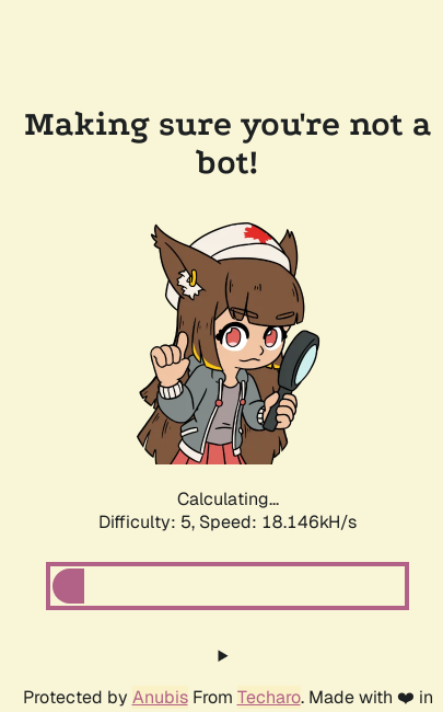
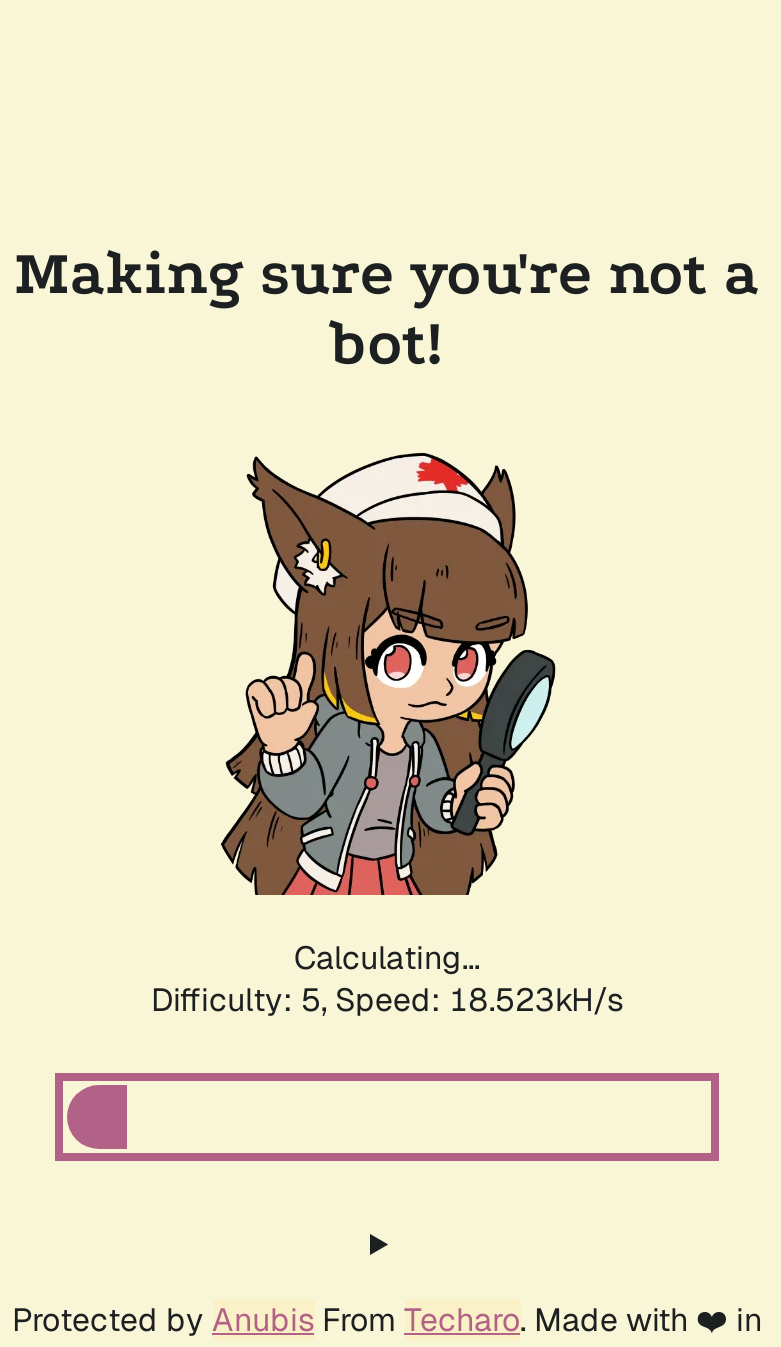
- Difficulty: 5, Speed: 18.146kH/s
+ Difficulty: 5, Speed: 18.523kH/s
